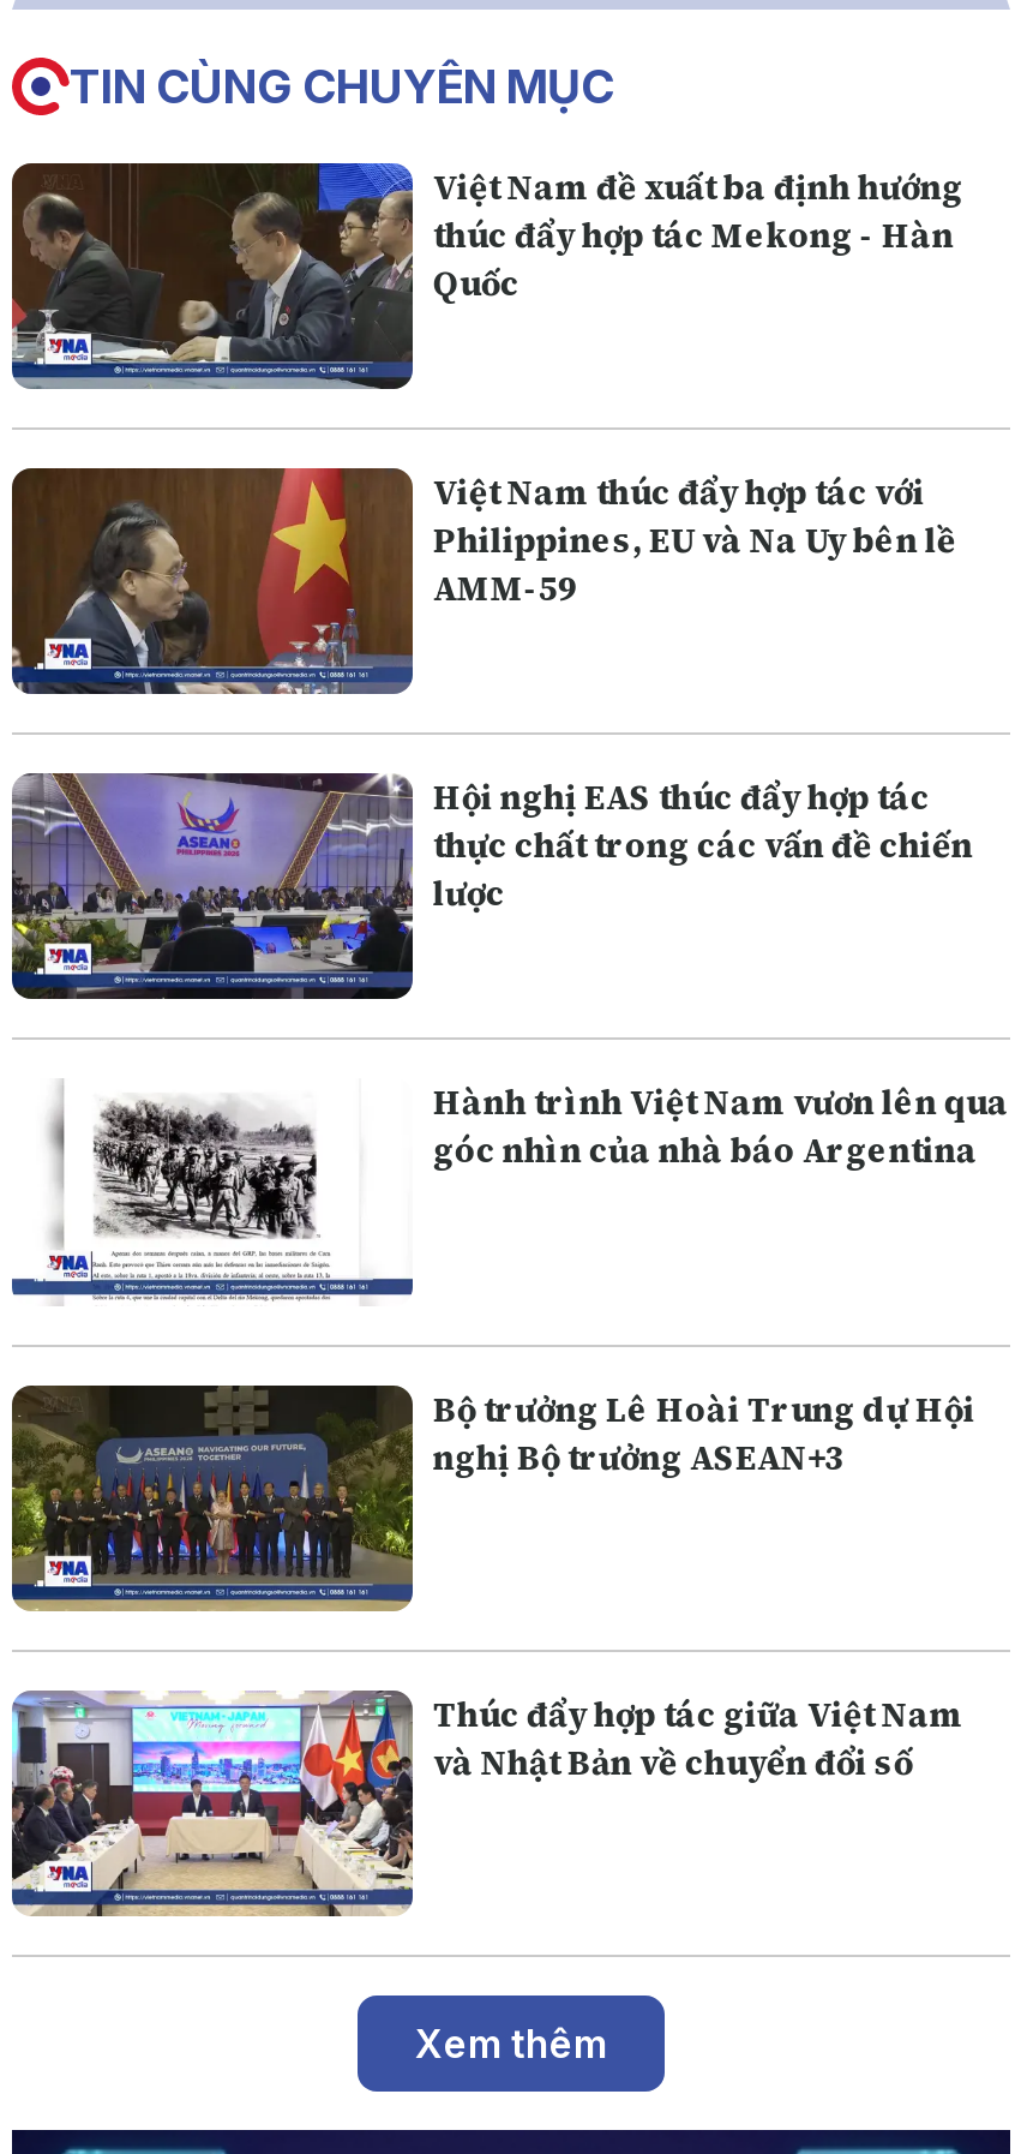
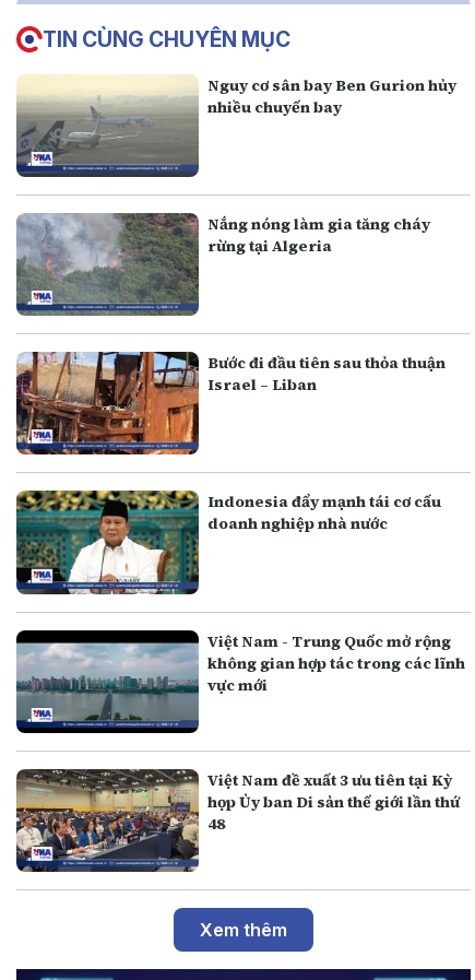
- [image]
- Việt Nam đề xuất ba định hướng
- thúc đẩy hợp tác Mekong - Hàn
- Quốc
+ [image]
+ Nguy cơ sân bay Ben Gurion hủy
+ nhiều chuyến bay

- [image]
- Việt Nam thúc đẩy hợp tác với
- Philippines, EU và Na Uy bên lề
- AMM-59
+ [image]
+ Nắng nóng làm gia tăng cháy
+ rừng tại Algeria

- [image]
- Hội nghị EAS thúc đẩy hợp tác
- thực chất trong các vấn đề chiến
- lược
+ [image]
+ Bước đi đầu tiên sau thỏa thuận
+ Israel – Liban

- [image]
- Hành trình Việt Nam vươn lên qua
- góc nhìn của nhà báo Argentina
+ [image]
+ Indonesia đẩy mạnh tái cơ cấu
+ doanh nghiệp nhà nước

- [image]
- Bộ trưởng Lê Hoài Trung dự Hội
- nghị Bộ trưởng ASEAN+3
+ [image]
+ Việt Nam - Trung Quốc mở rộng
+ không gian hợp tác trong các lĩnh
+ vực mới

- [image]
- Thúc đẩy hợp tác giữa Việt Nam
- và Nhật Bản về chuyển đổi số
+ [image]
+ Việt Nam đề xuất 3 ưu tiên tại Kỳ
+ họp Ủy ban Di sản thế giới lần thứ
+ 48
